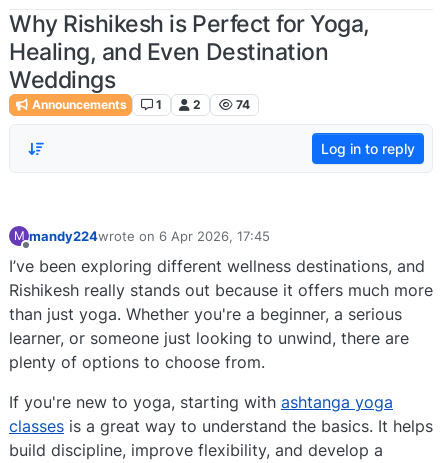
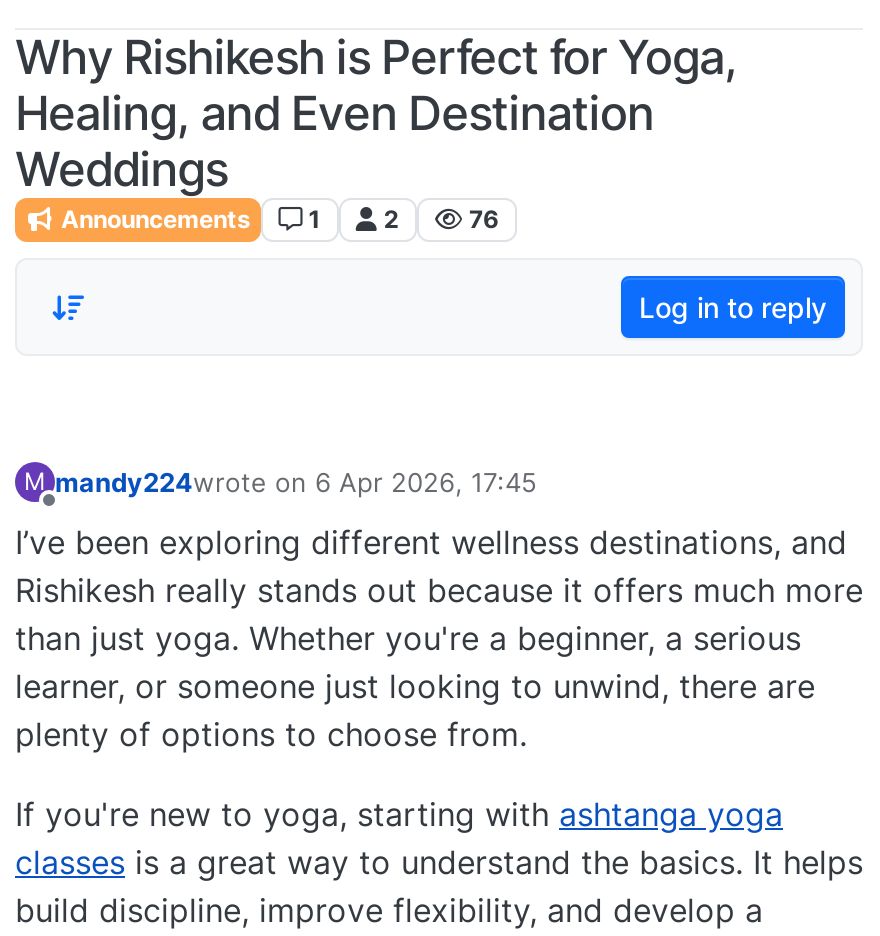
- 74
+ 76
